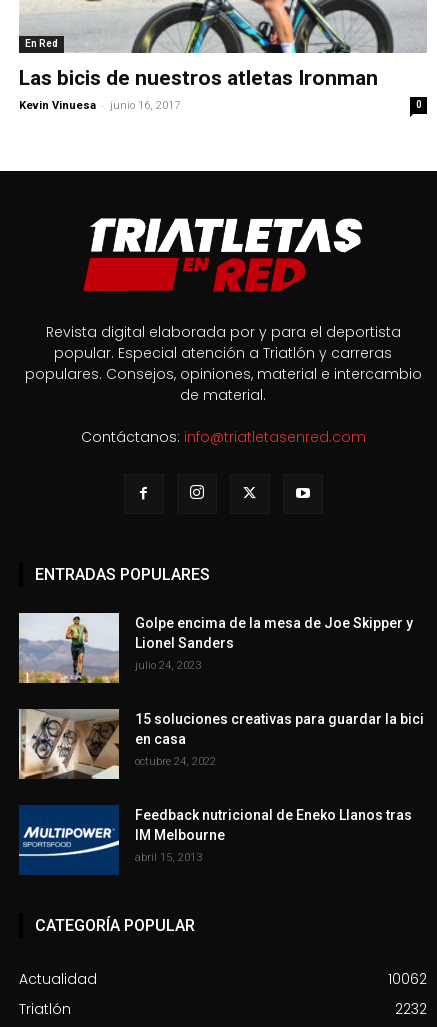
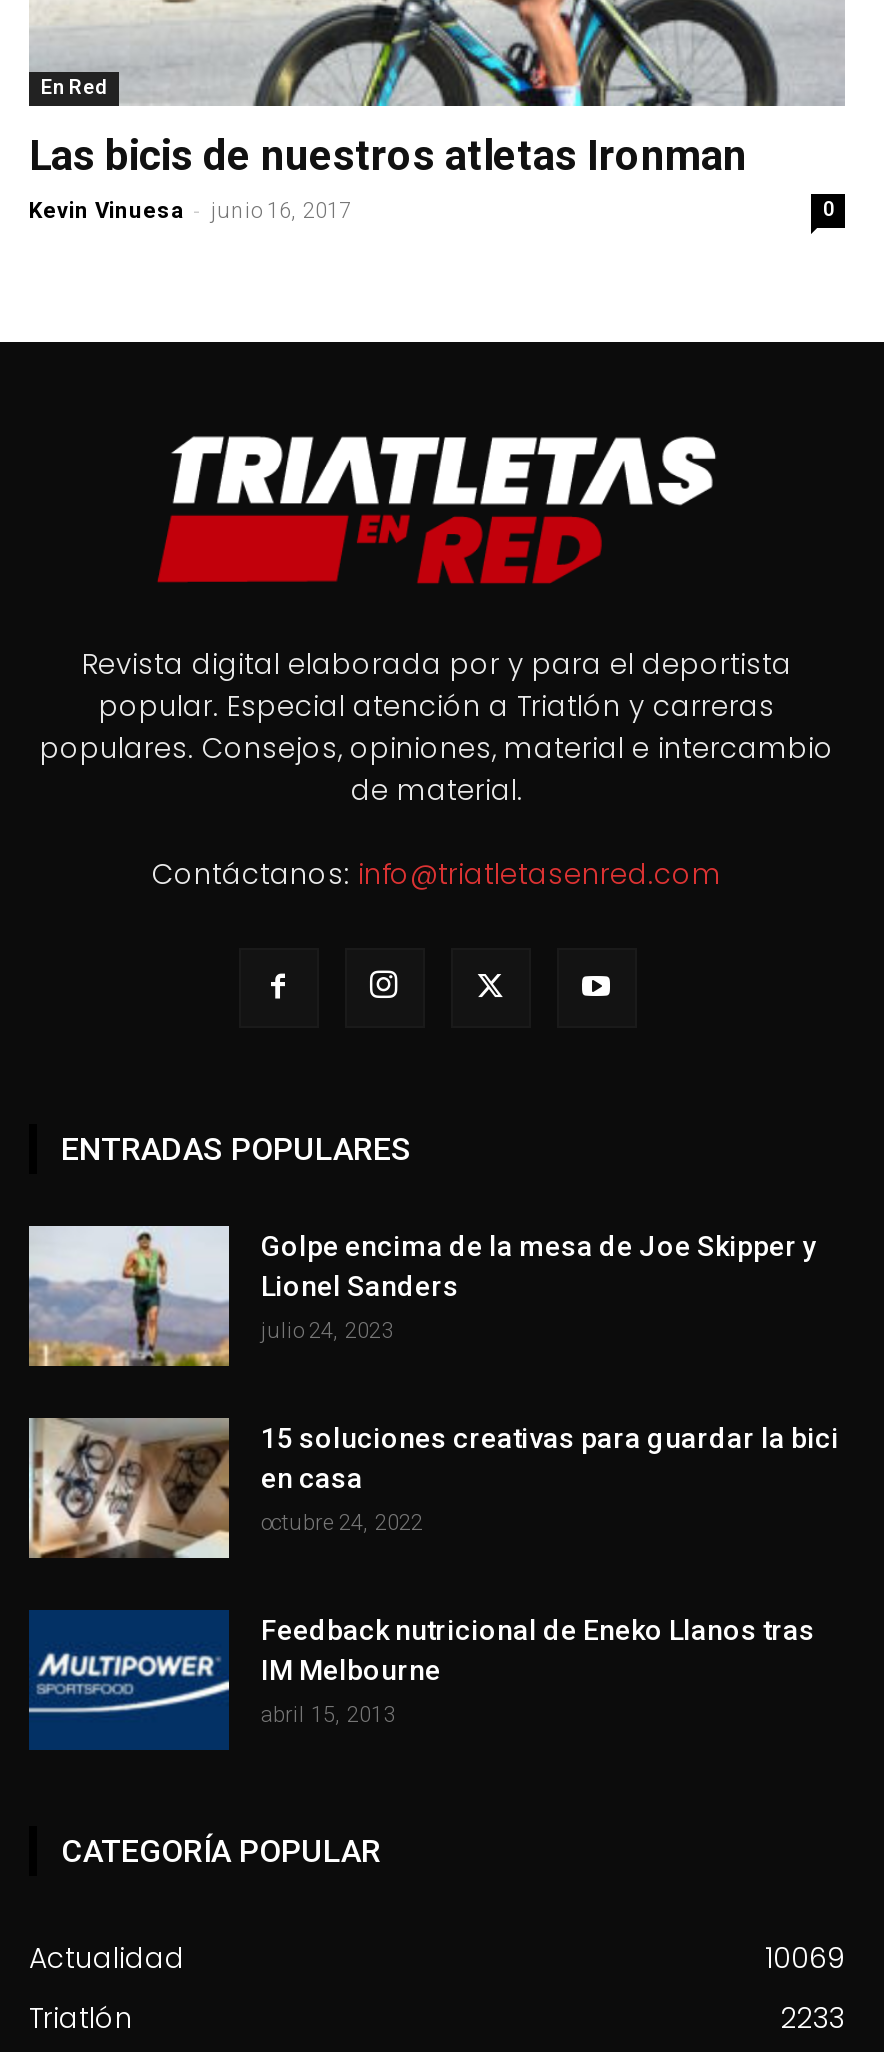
- 10062
+ 10069

- 2232
+ 2233
